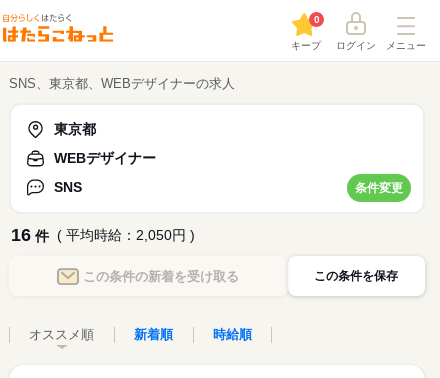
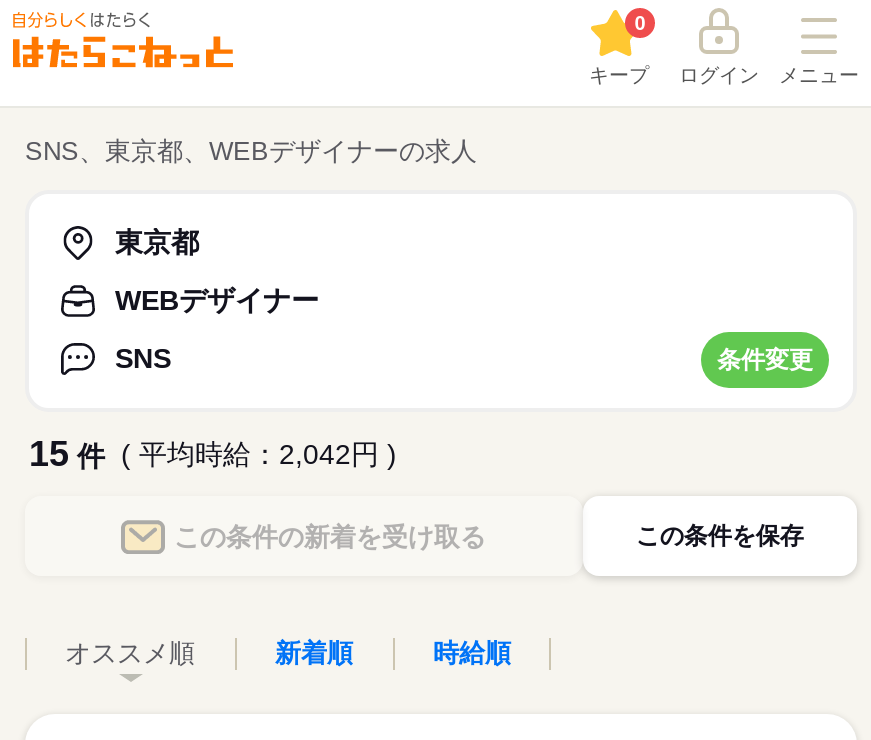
- 16件 ( 平均時給：2,050円 )
+ 15件 ( 平均時給：2,042円 )
